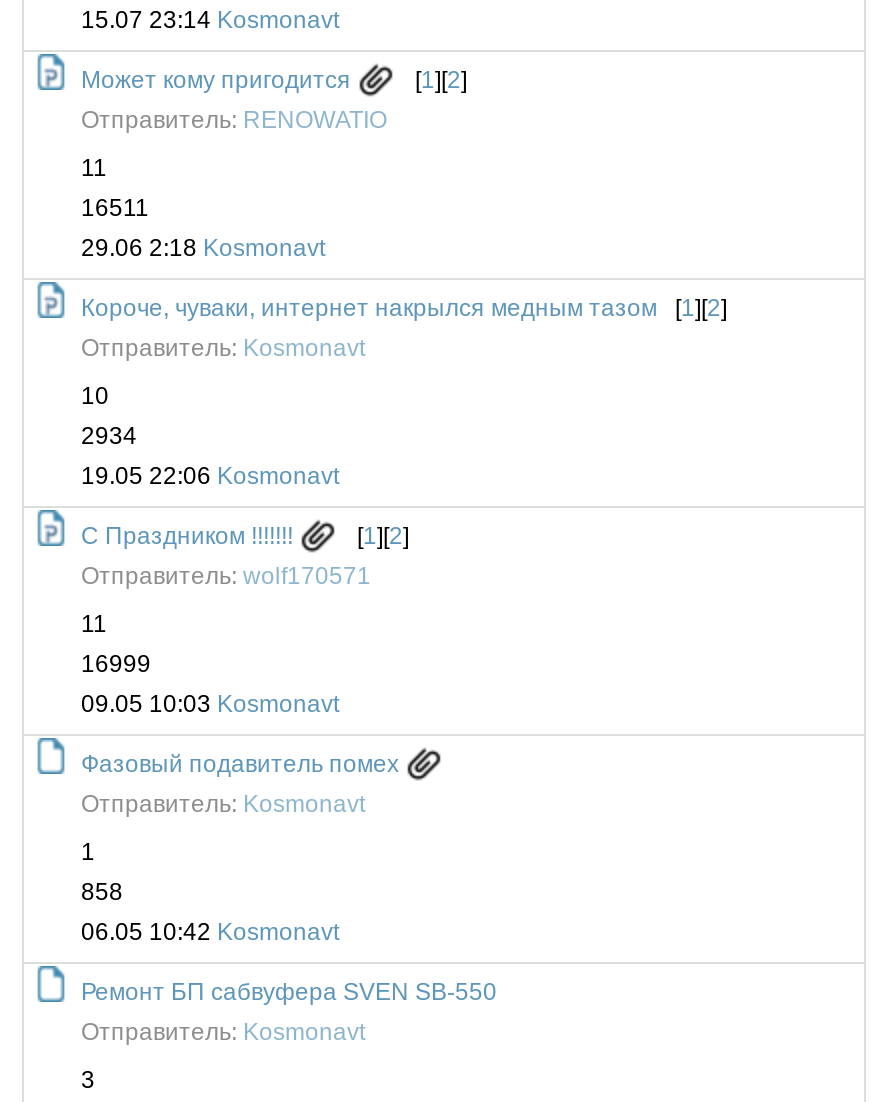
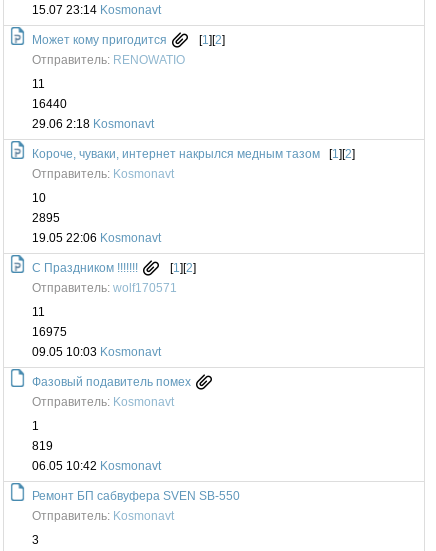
- 16511
+ 16440

- 2934
+ 2895

- 16999
+ 16975

- 858
+ 819
